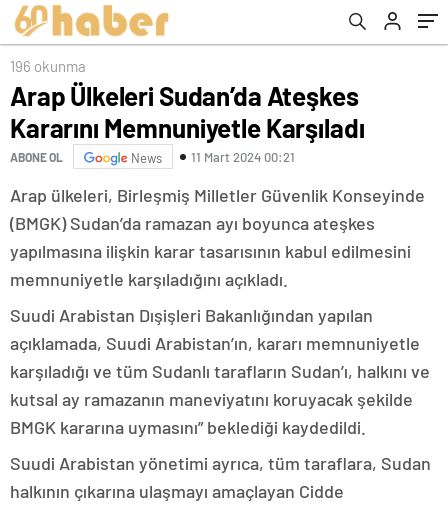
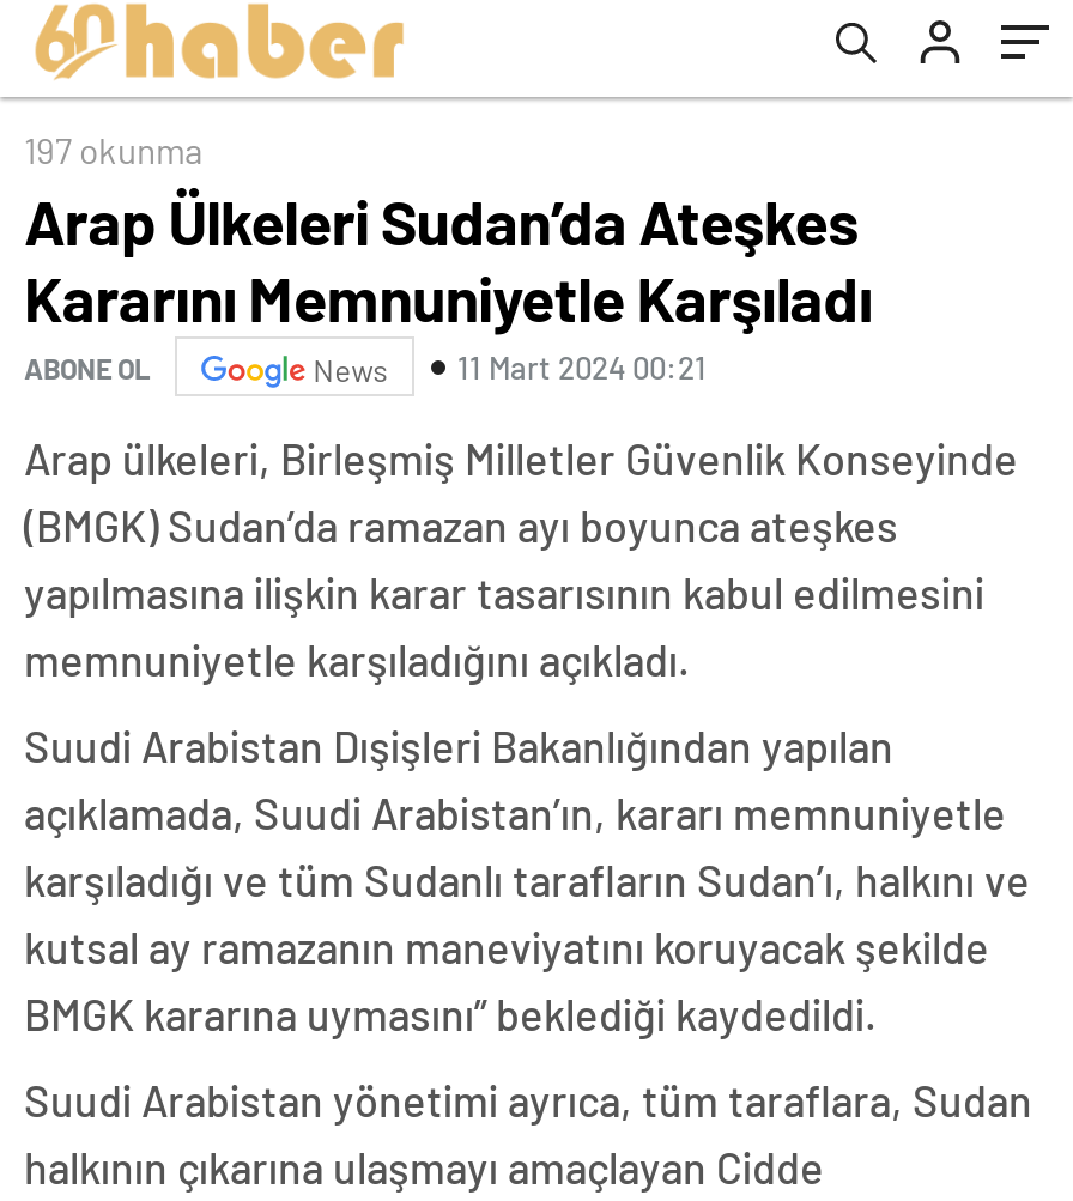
- 196 okunma
+ 197 okunma
